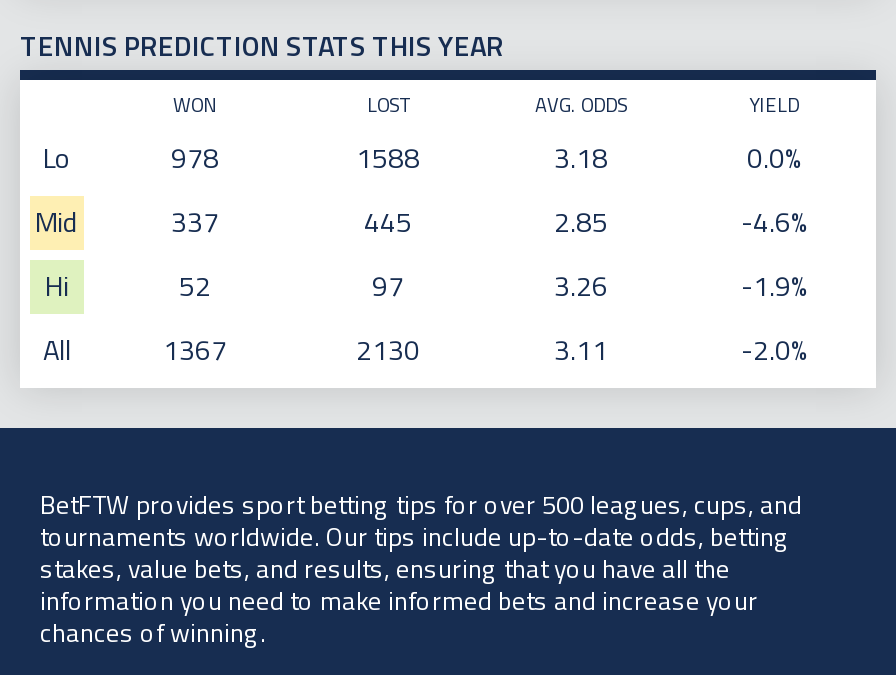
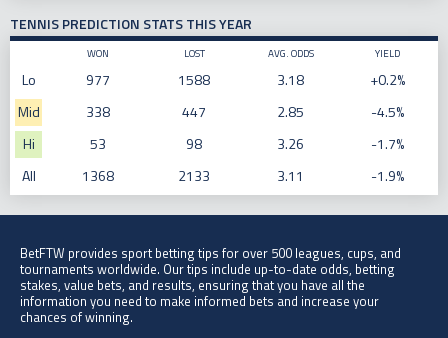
- 978
+ 977

- 0.0%
+ +0.2%

- 337
+ 338

- 445
+ 447

- -4.6%
+ -4.5%

- 52
+ 53

- 97
+ 98

- -1.9%
+ -1.7%

- 1367
+ 1368

- 2130
+ 2133

- -2.0%
+ -1.9%
